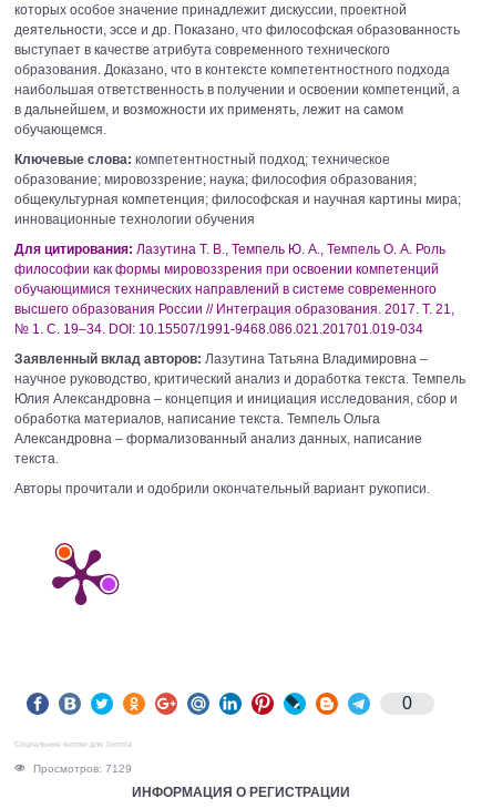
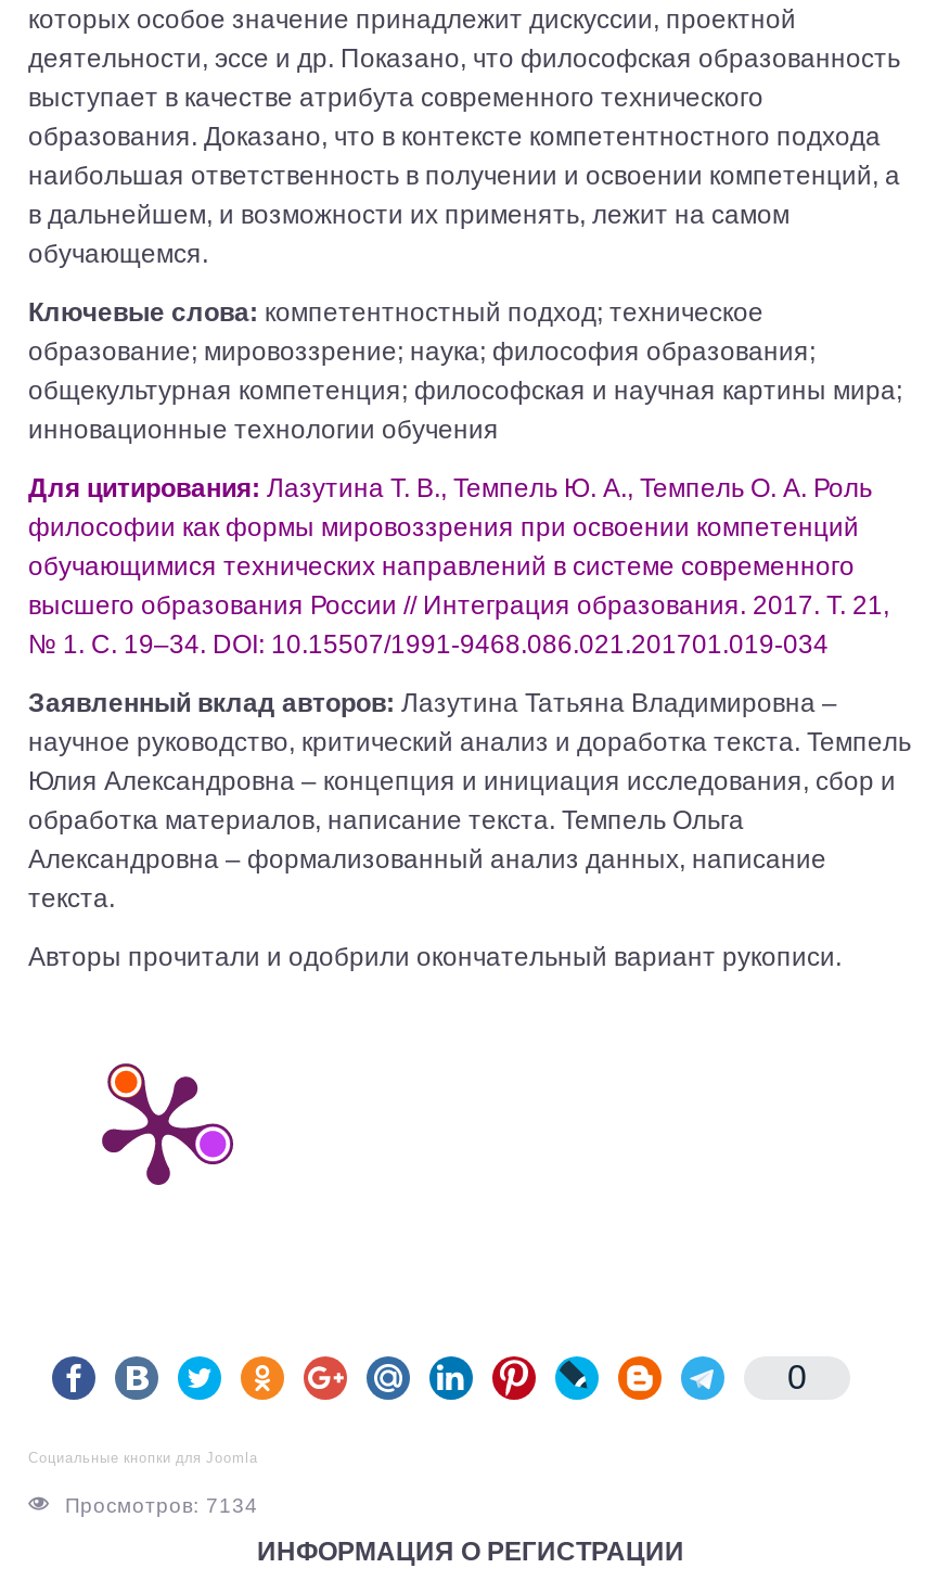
- Просмотров: 7129
+ Просмотров: 7134
